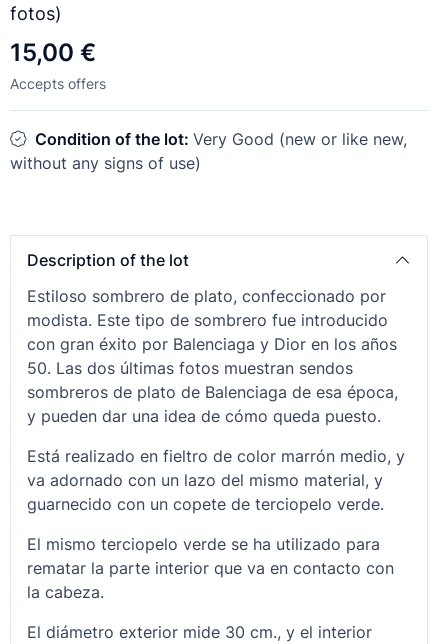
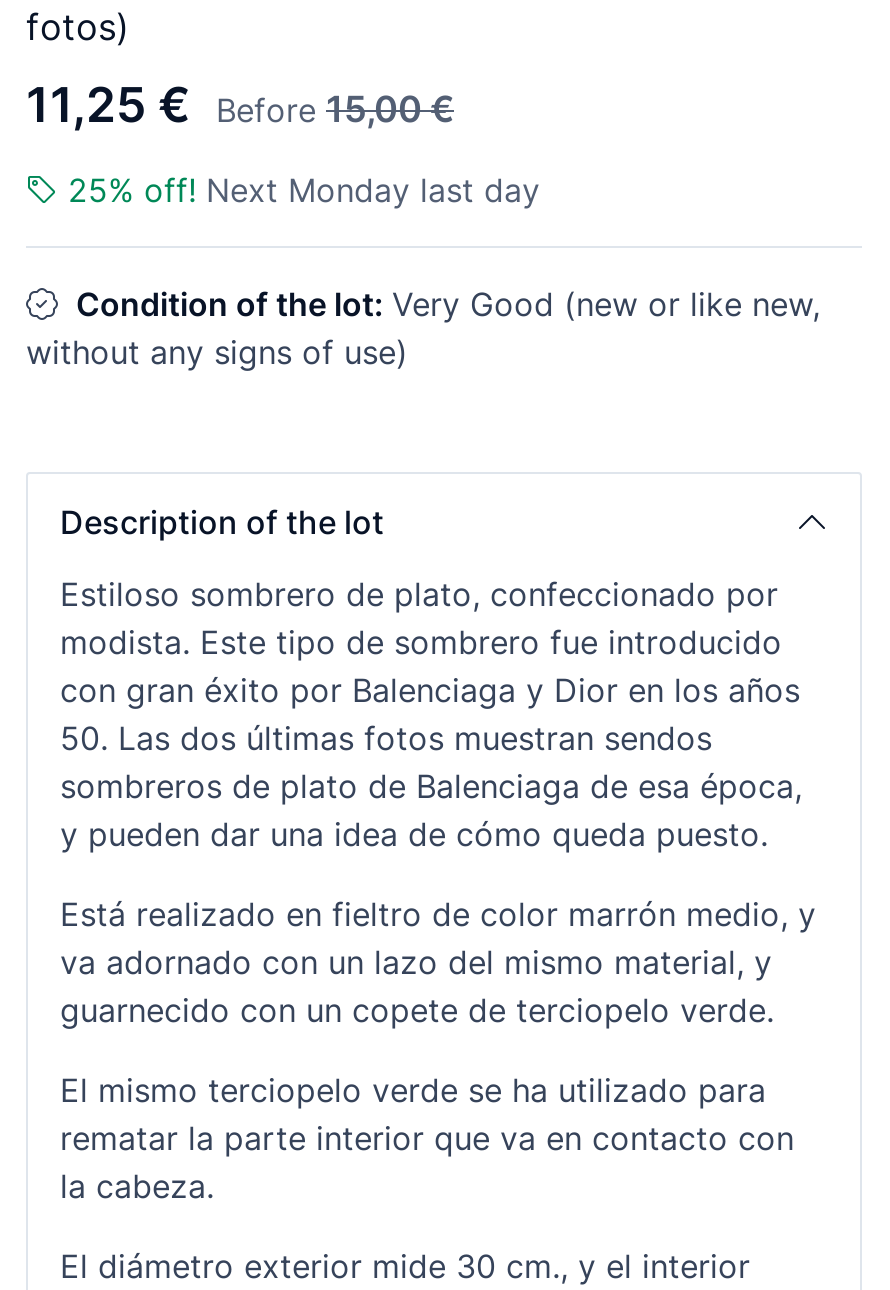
- 15,00 €
- Accepts offers
+ 11,25 €
+ Before 15,00 €
+ 25% off! Next Monday last day
